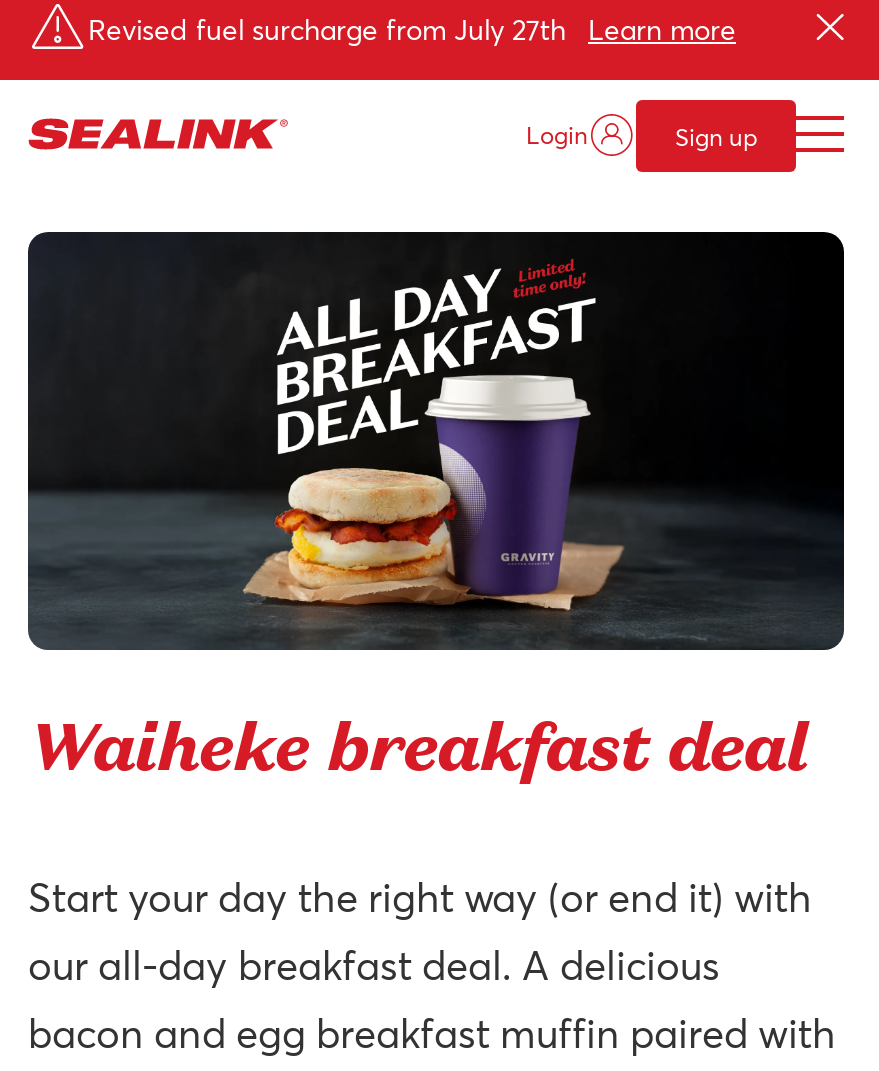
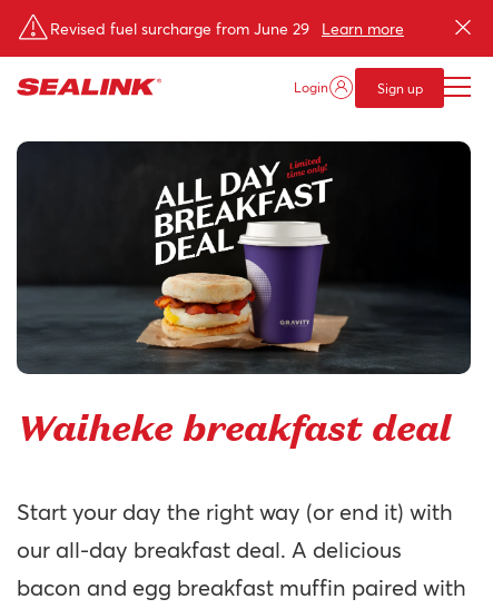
- Revised fuel surcharge from July 27th Learn more
+ Revised fuel surcharge from June 29 Learn more
